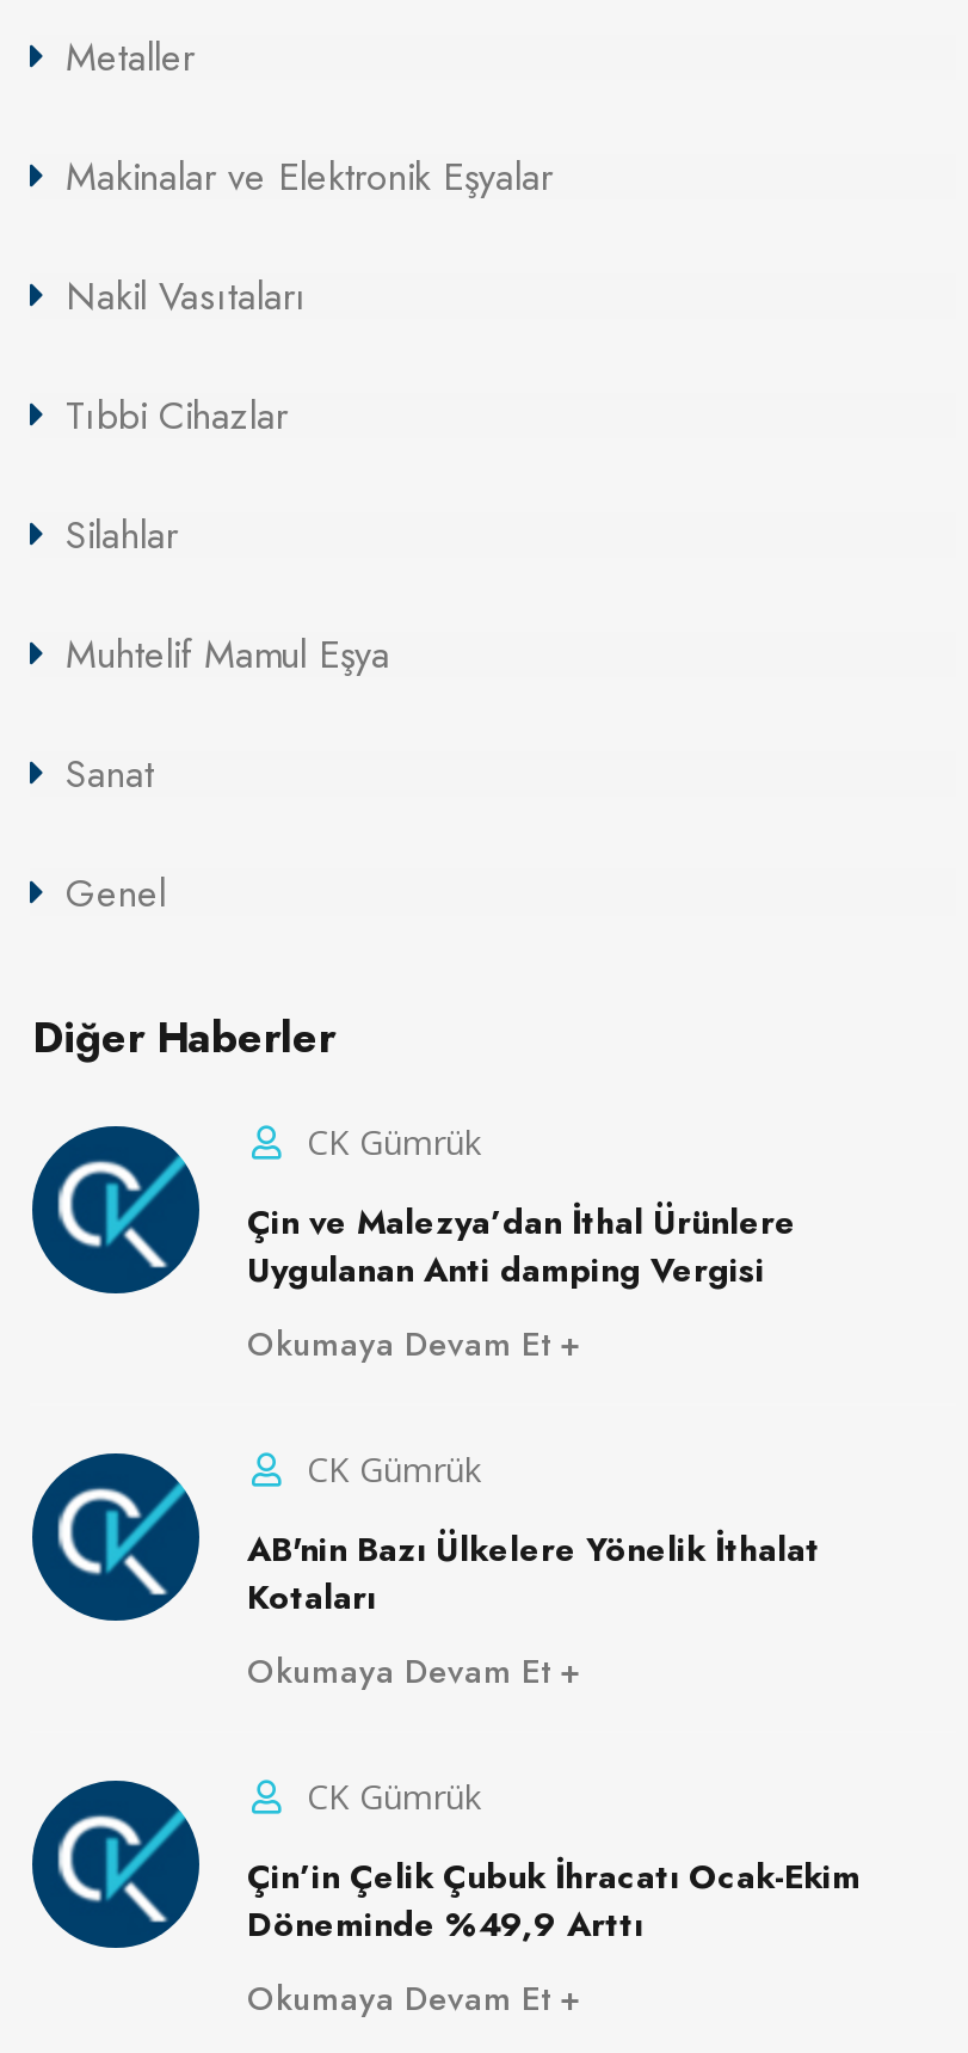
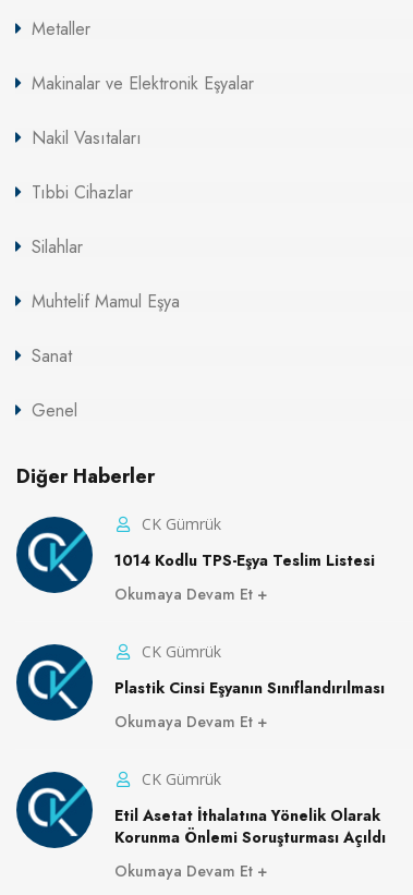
- Çin ve Malezya’dan İthal Ürünlere
- Uygulanan Anti damping Vergisi
+ 1014 Kodlu TPS-Eşya Teslim Listesi

- AB'nin Bazı Ülkelere Yönelik İthalat
- Kotaları
+ Plastik Cinsi Eşyanın Sınıflandırılması

- Çin’in Çelik Çubuk İhracatı Ocak-Ekim
- Döneminde %49,9 Arttı
+ Etil Asetat İthalatına Yönelik Olarak
+ Korunma Önlemi Soruşturması Açıldı
